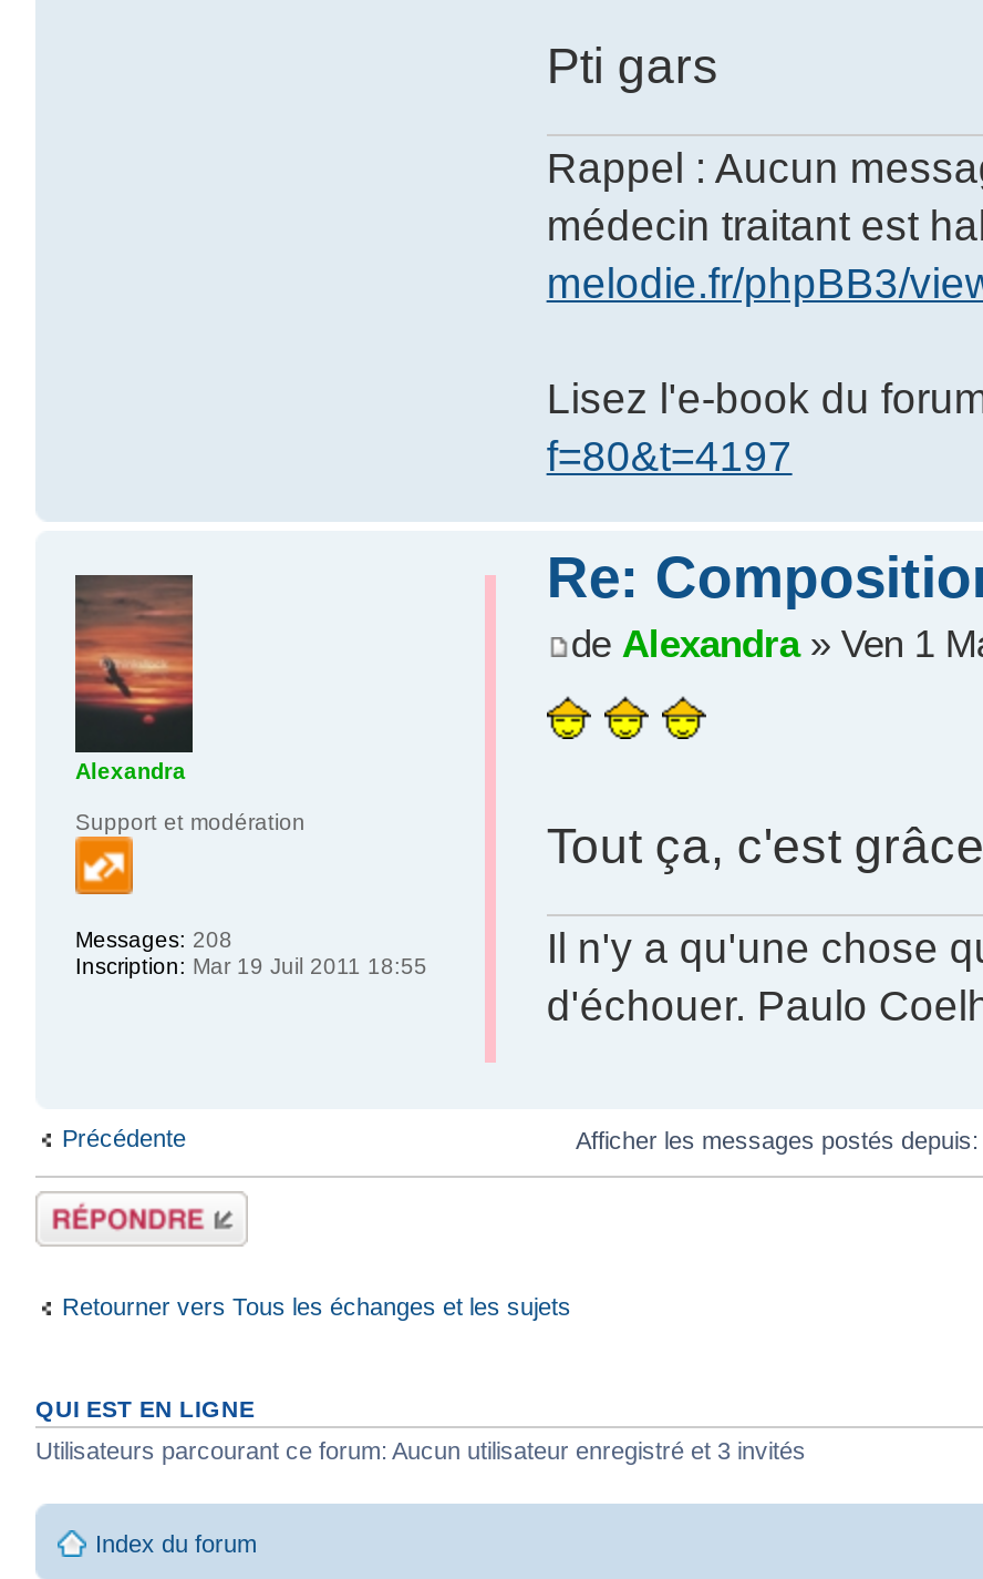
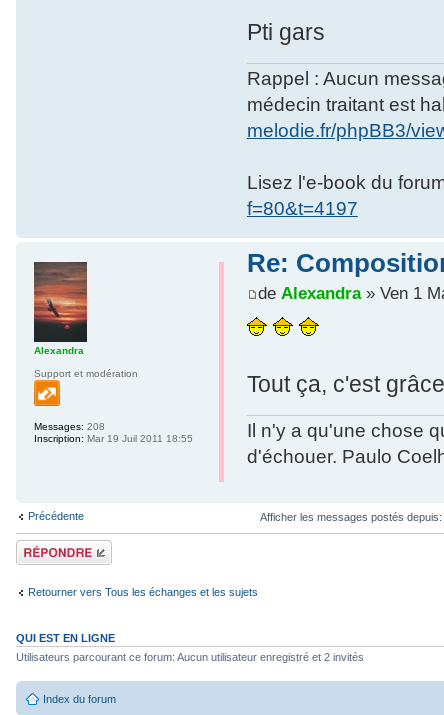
- Utilisateurs parcourant ce forum: Aucun utilisateur enregistré et 3 invités
+ Utilisateurs parcourant ce forum: Aucun utilisateur enregistré et 2 invités
